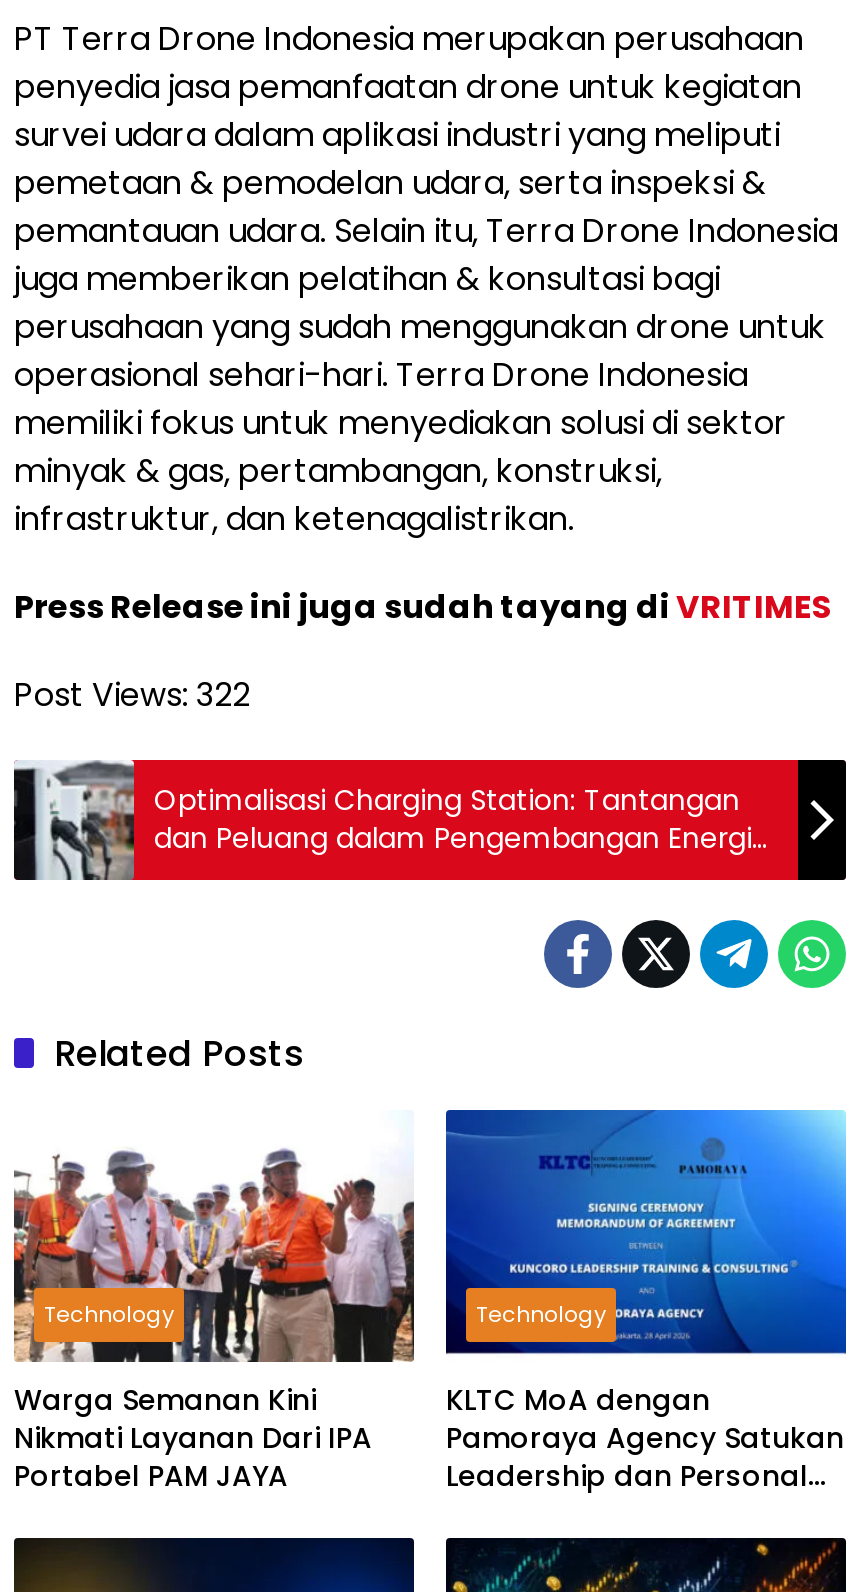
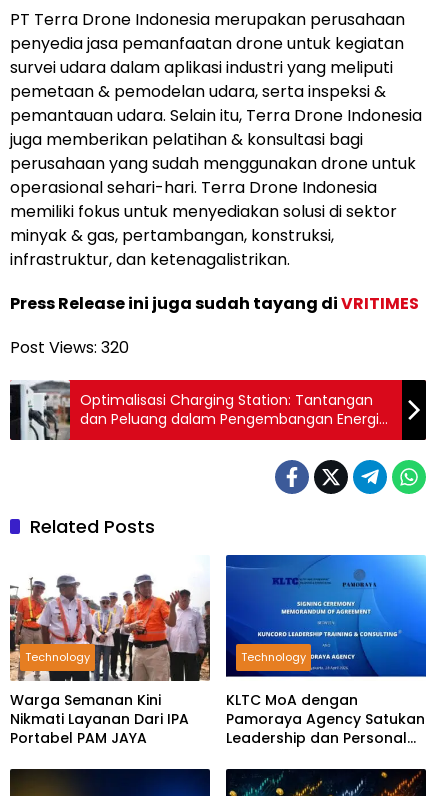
- Post Views: 322
+ Post Views: 320
